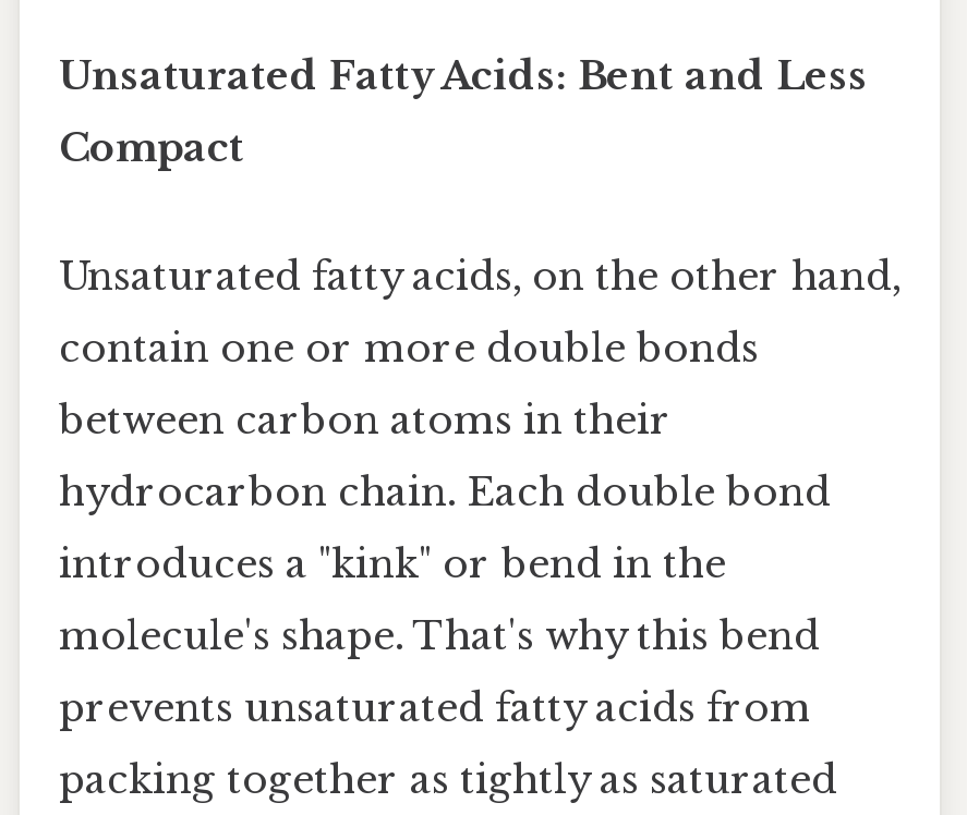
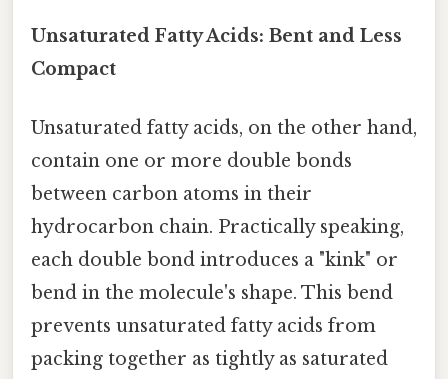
- hydrocarbon chain. Each double bond
+ hydrocarbon chain. Practically speaking,

- introduces a "kink" or bend in the
+ each double bond introduces a "kink" or

- molecule's shape. That's why this bend
+ bend in the molecule's shape. This bend
